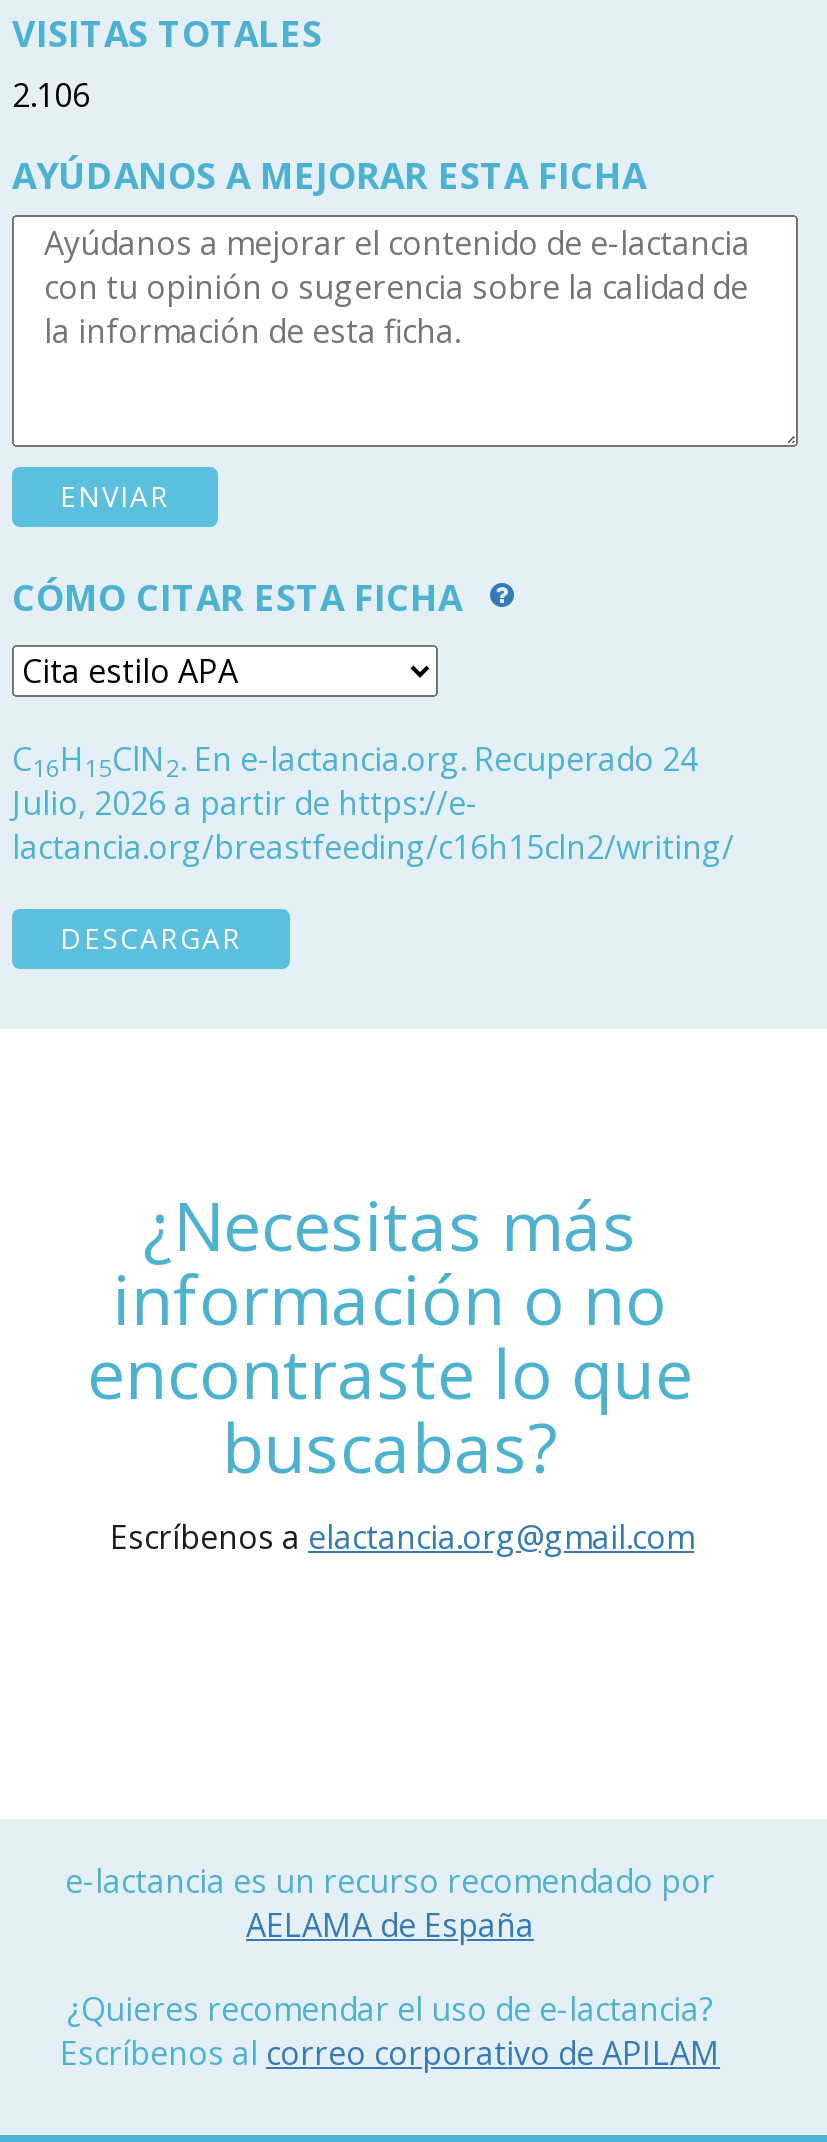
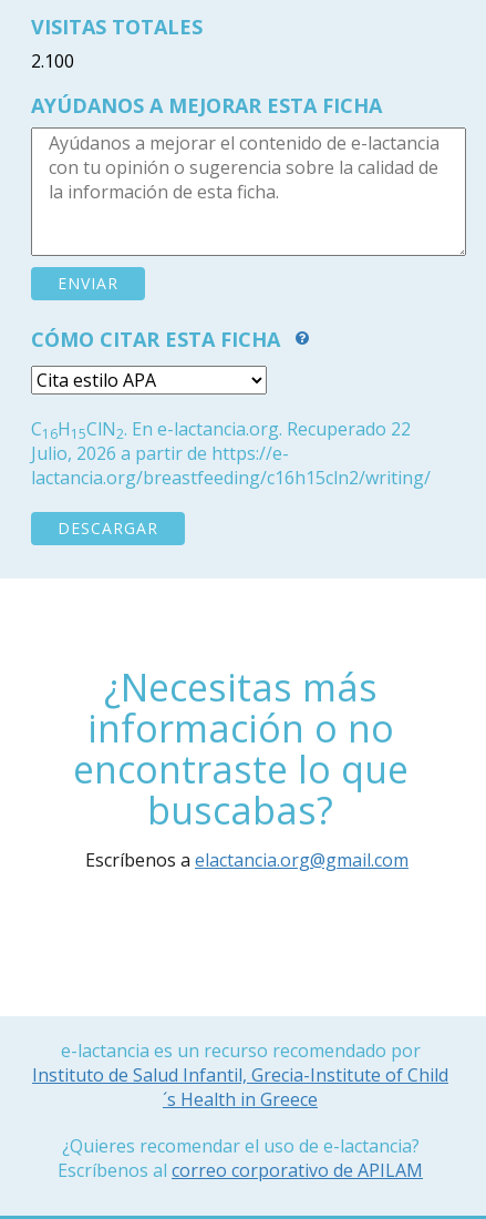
- 2.106
+ 2.100

- C16H15ClN2. En e-lactancia.org. Recuperado 24
+ C16H15ClN2. En e-lactancia.org. Recuperado 22

- AELAMA de España
+ Instituto de Salud Infantil, Grecia-Institute of Child
+ ´s Health in Greece
